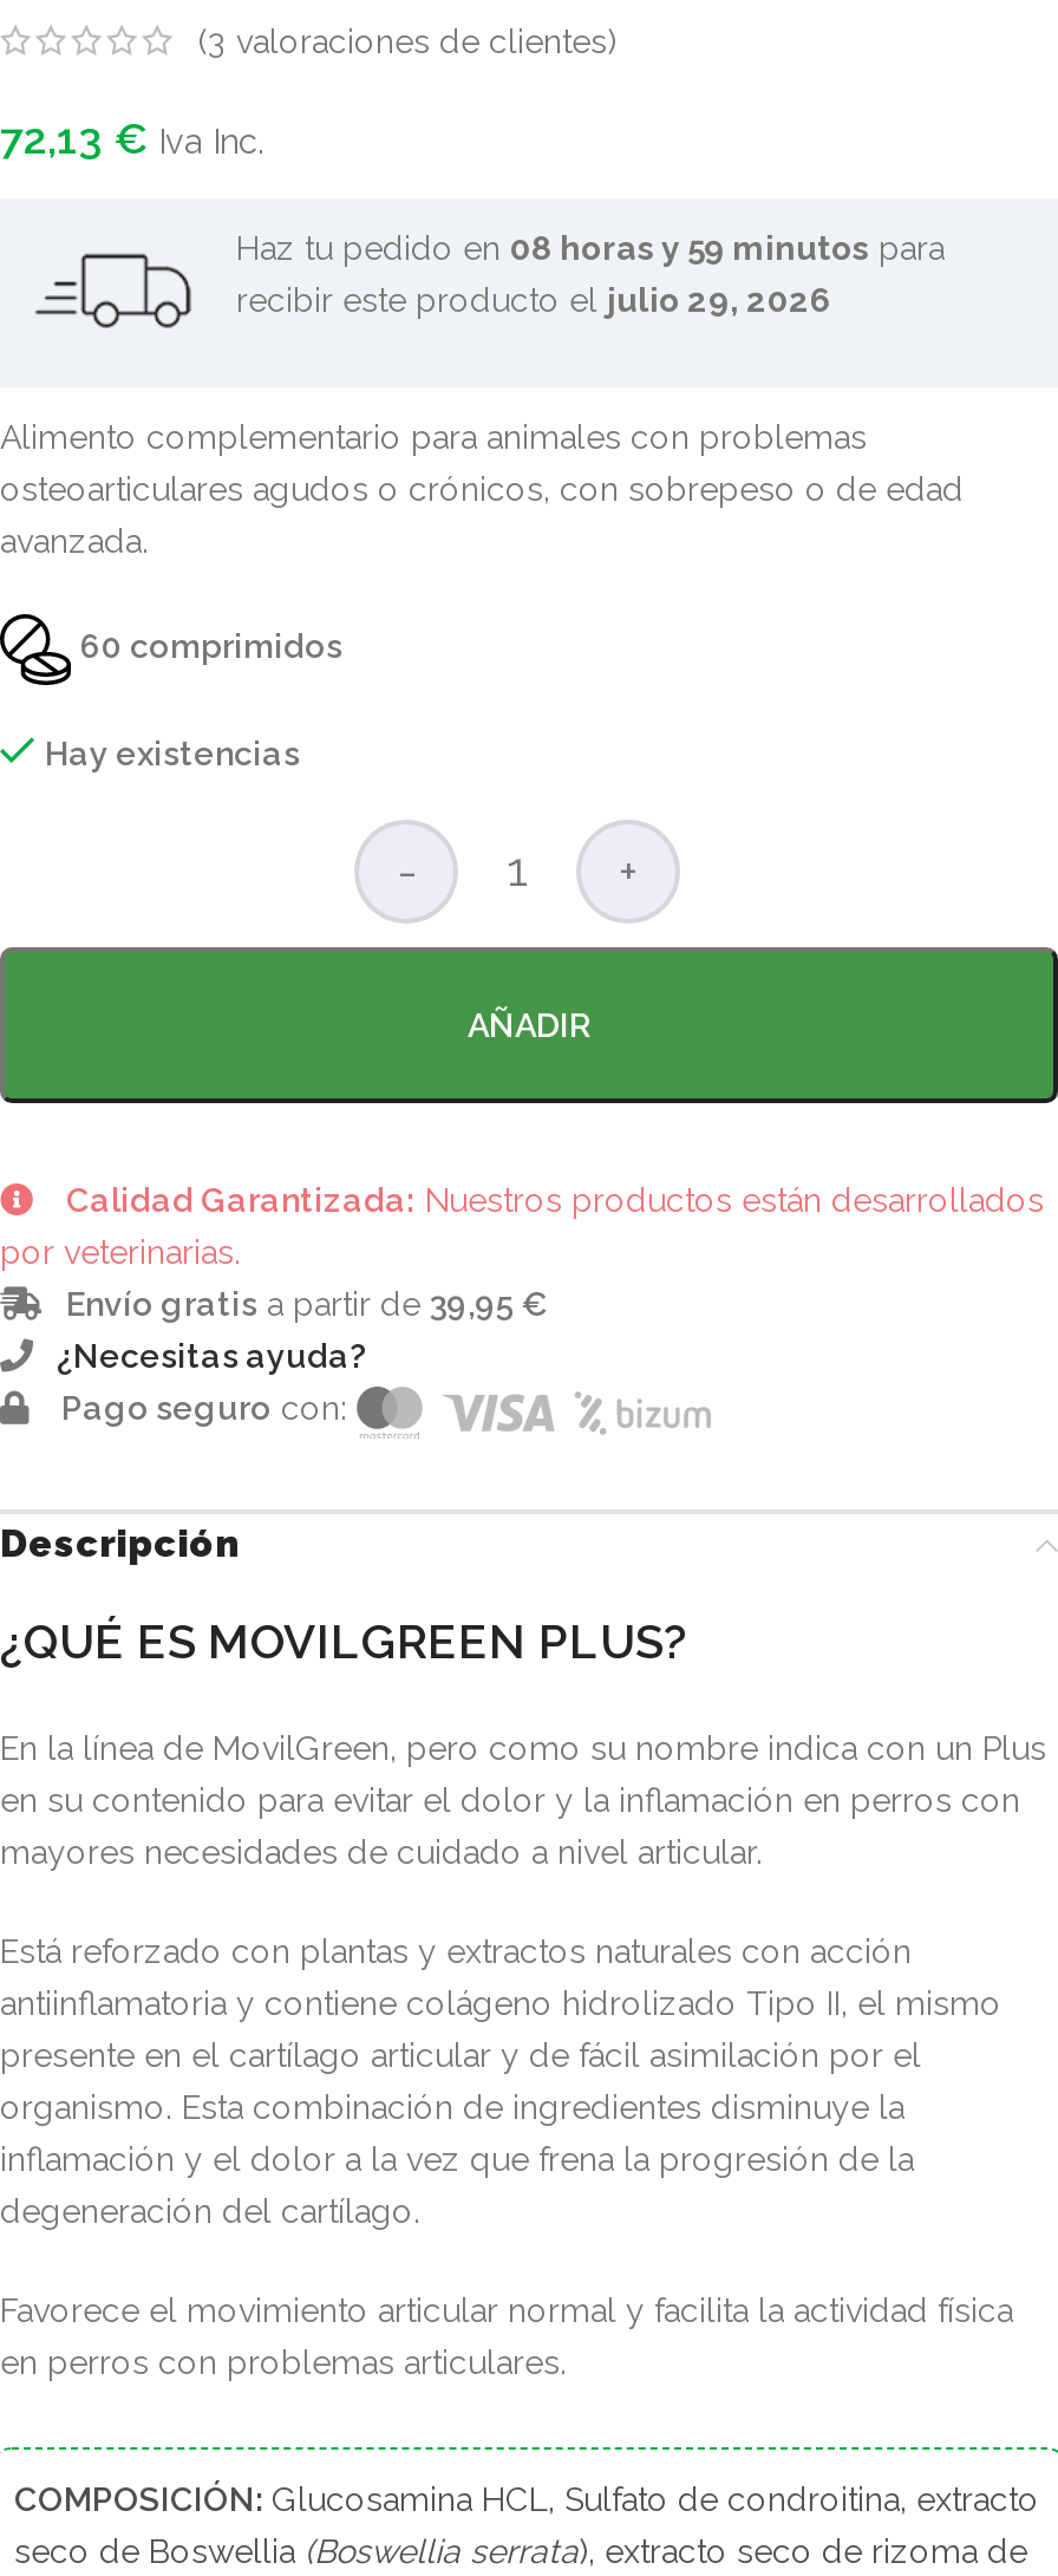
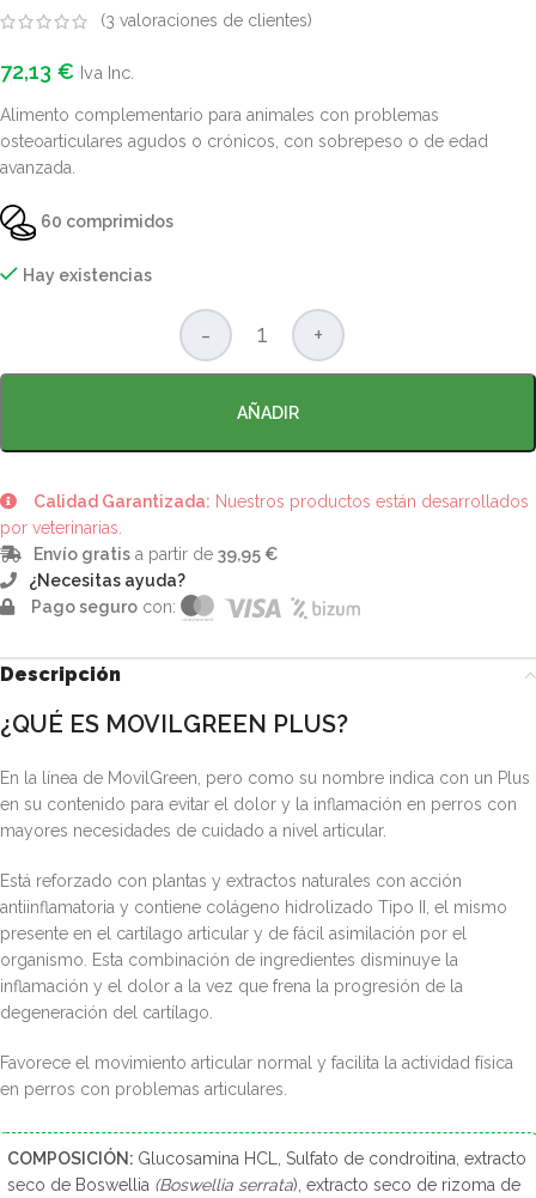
- [image]
- Haz tu pedido en 08 horas y 59 minutos para
- recibir este producto el julio 29, 2026
